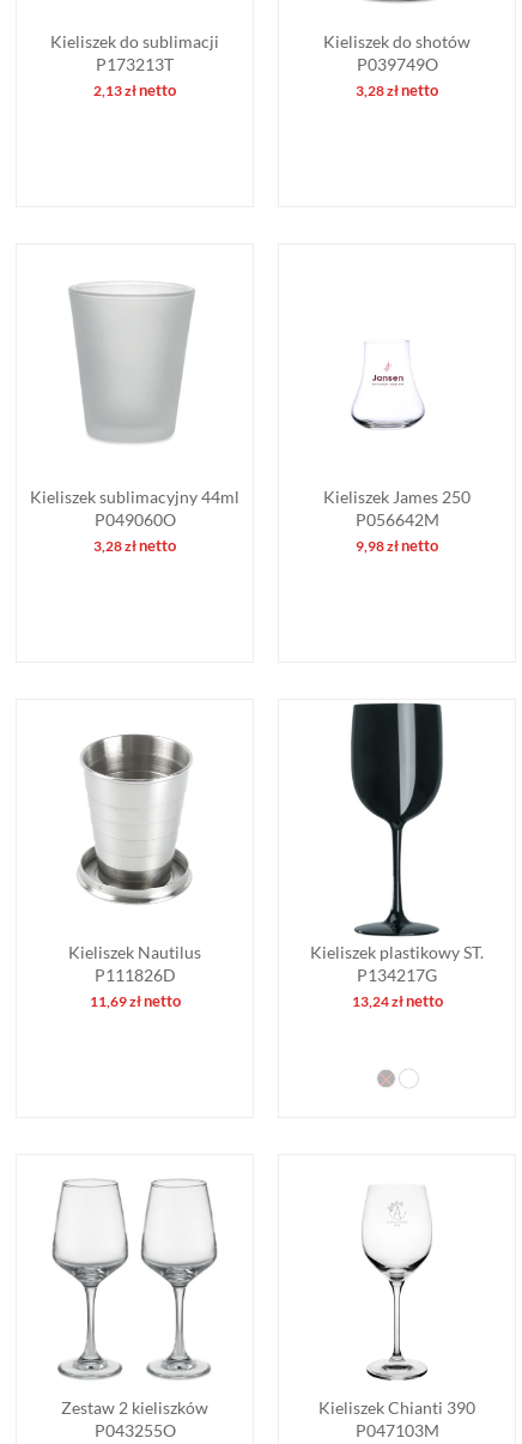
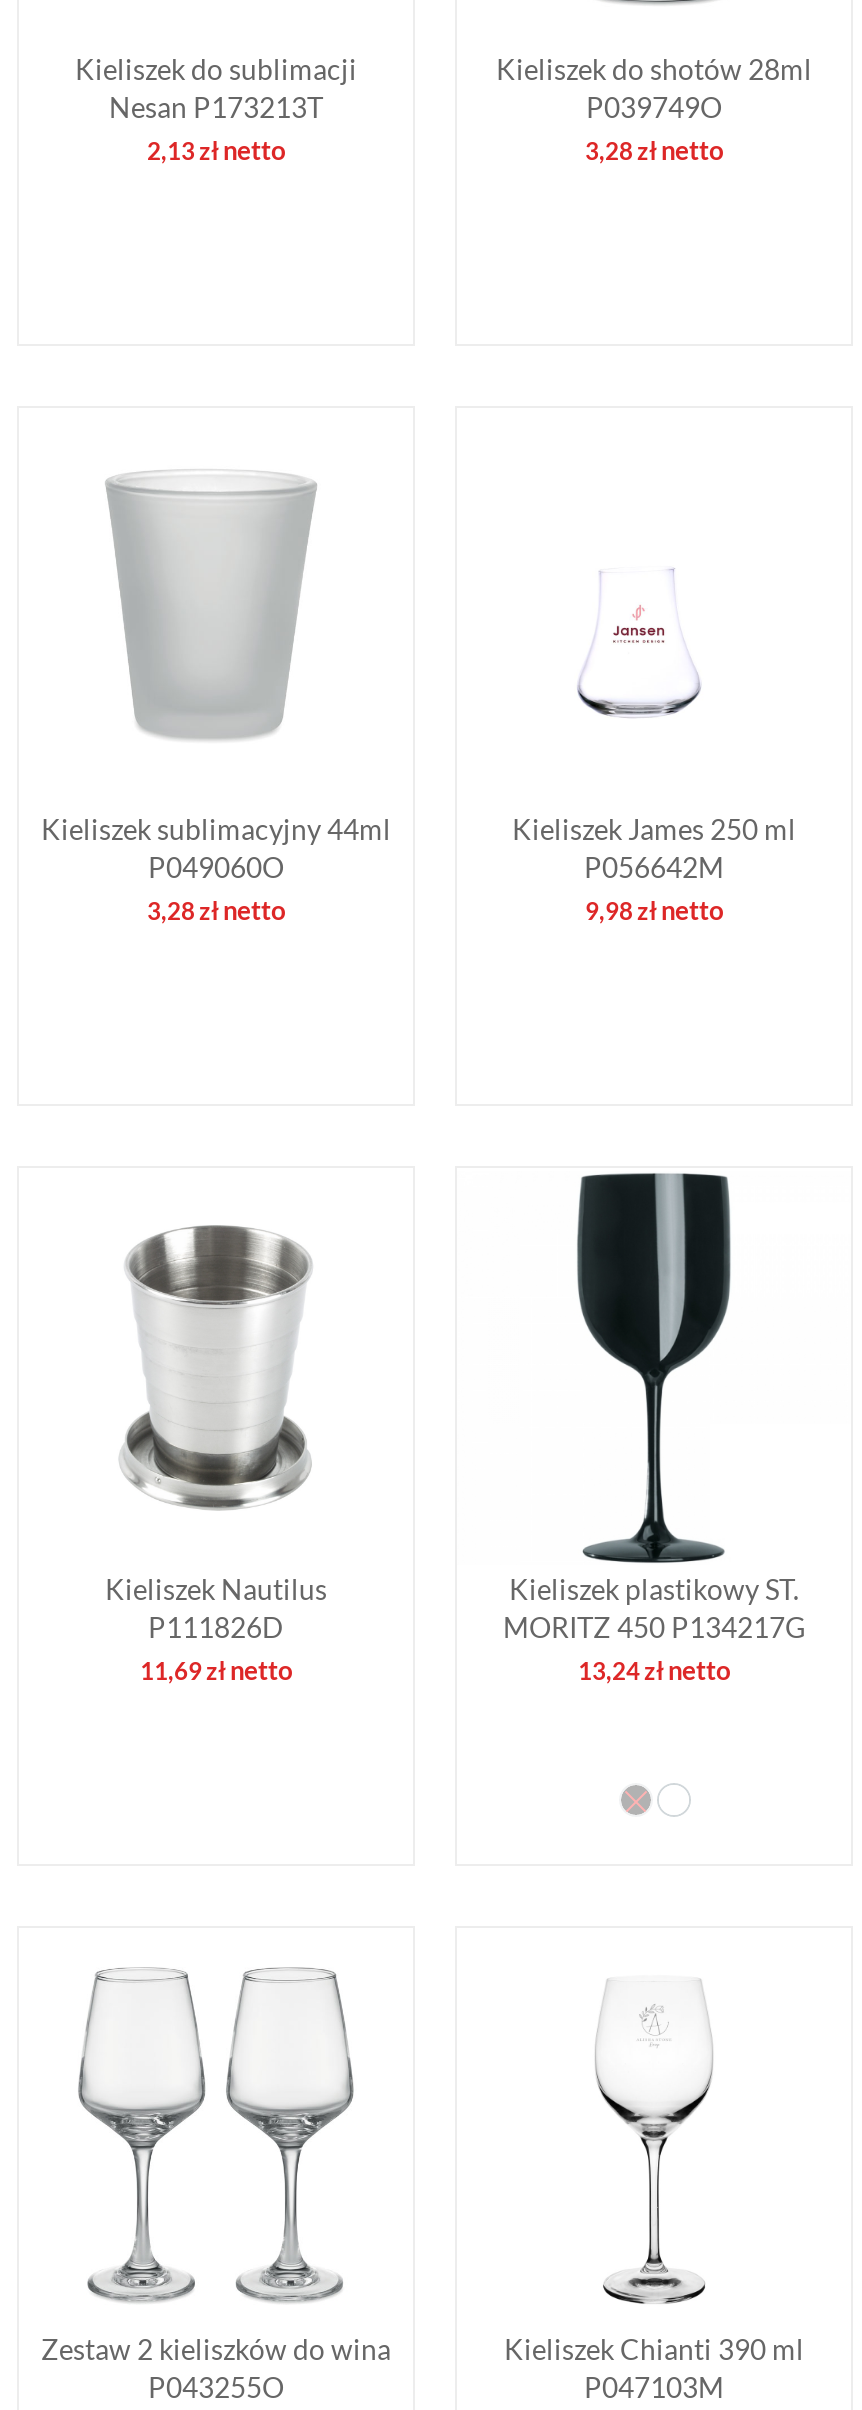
- Kieliszek do shotów
+ Kieliszek do shotów 28ml

- P173213T
+ Nesan P173213T

- Kieliszek James 250
+ Kieliszek James 250 ml

- P134217G
+ MORITZ 450 P134217G

- Zestaw 2 kieliszków
+ Zestaw 2 kieliszków do wina

- Kieliszek Chianti 390
+ Kieliszek Chianti 390 ml
